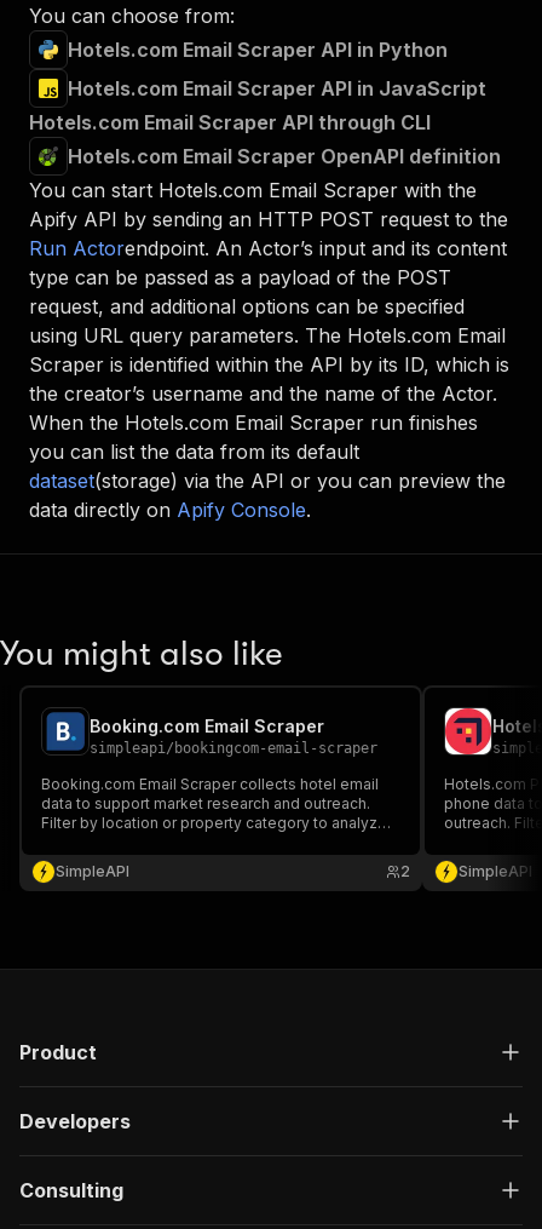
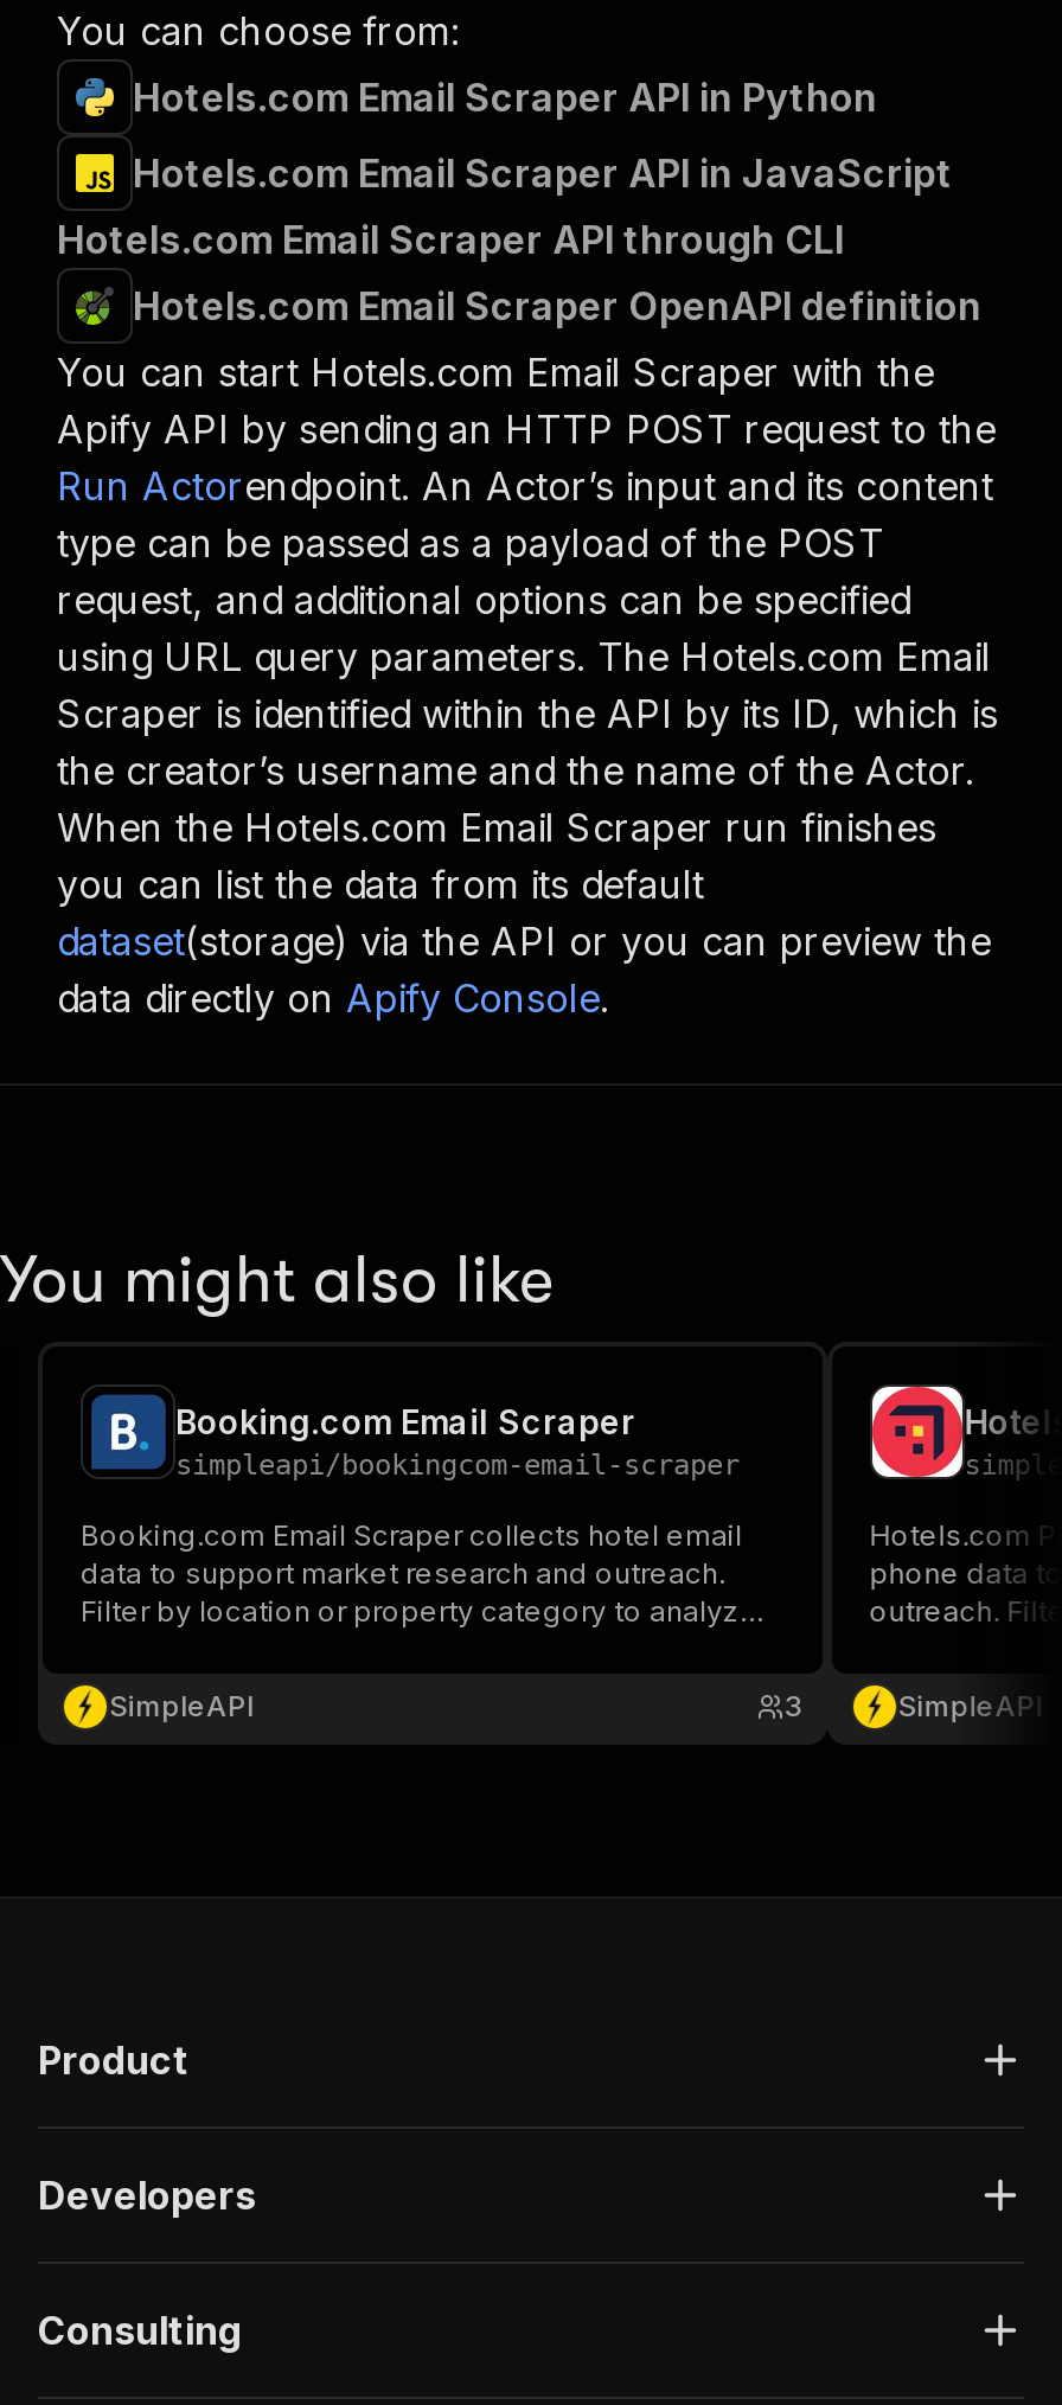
- 2
+ 3
